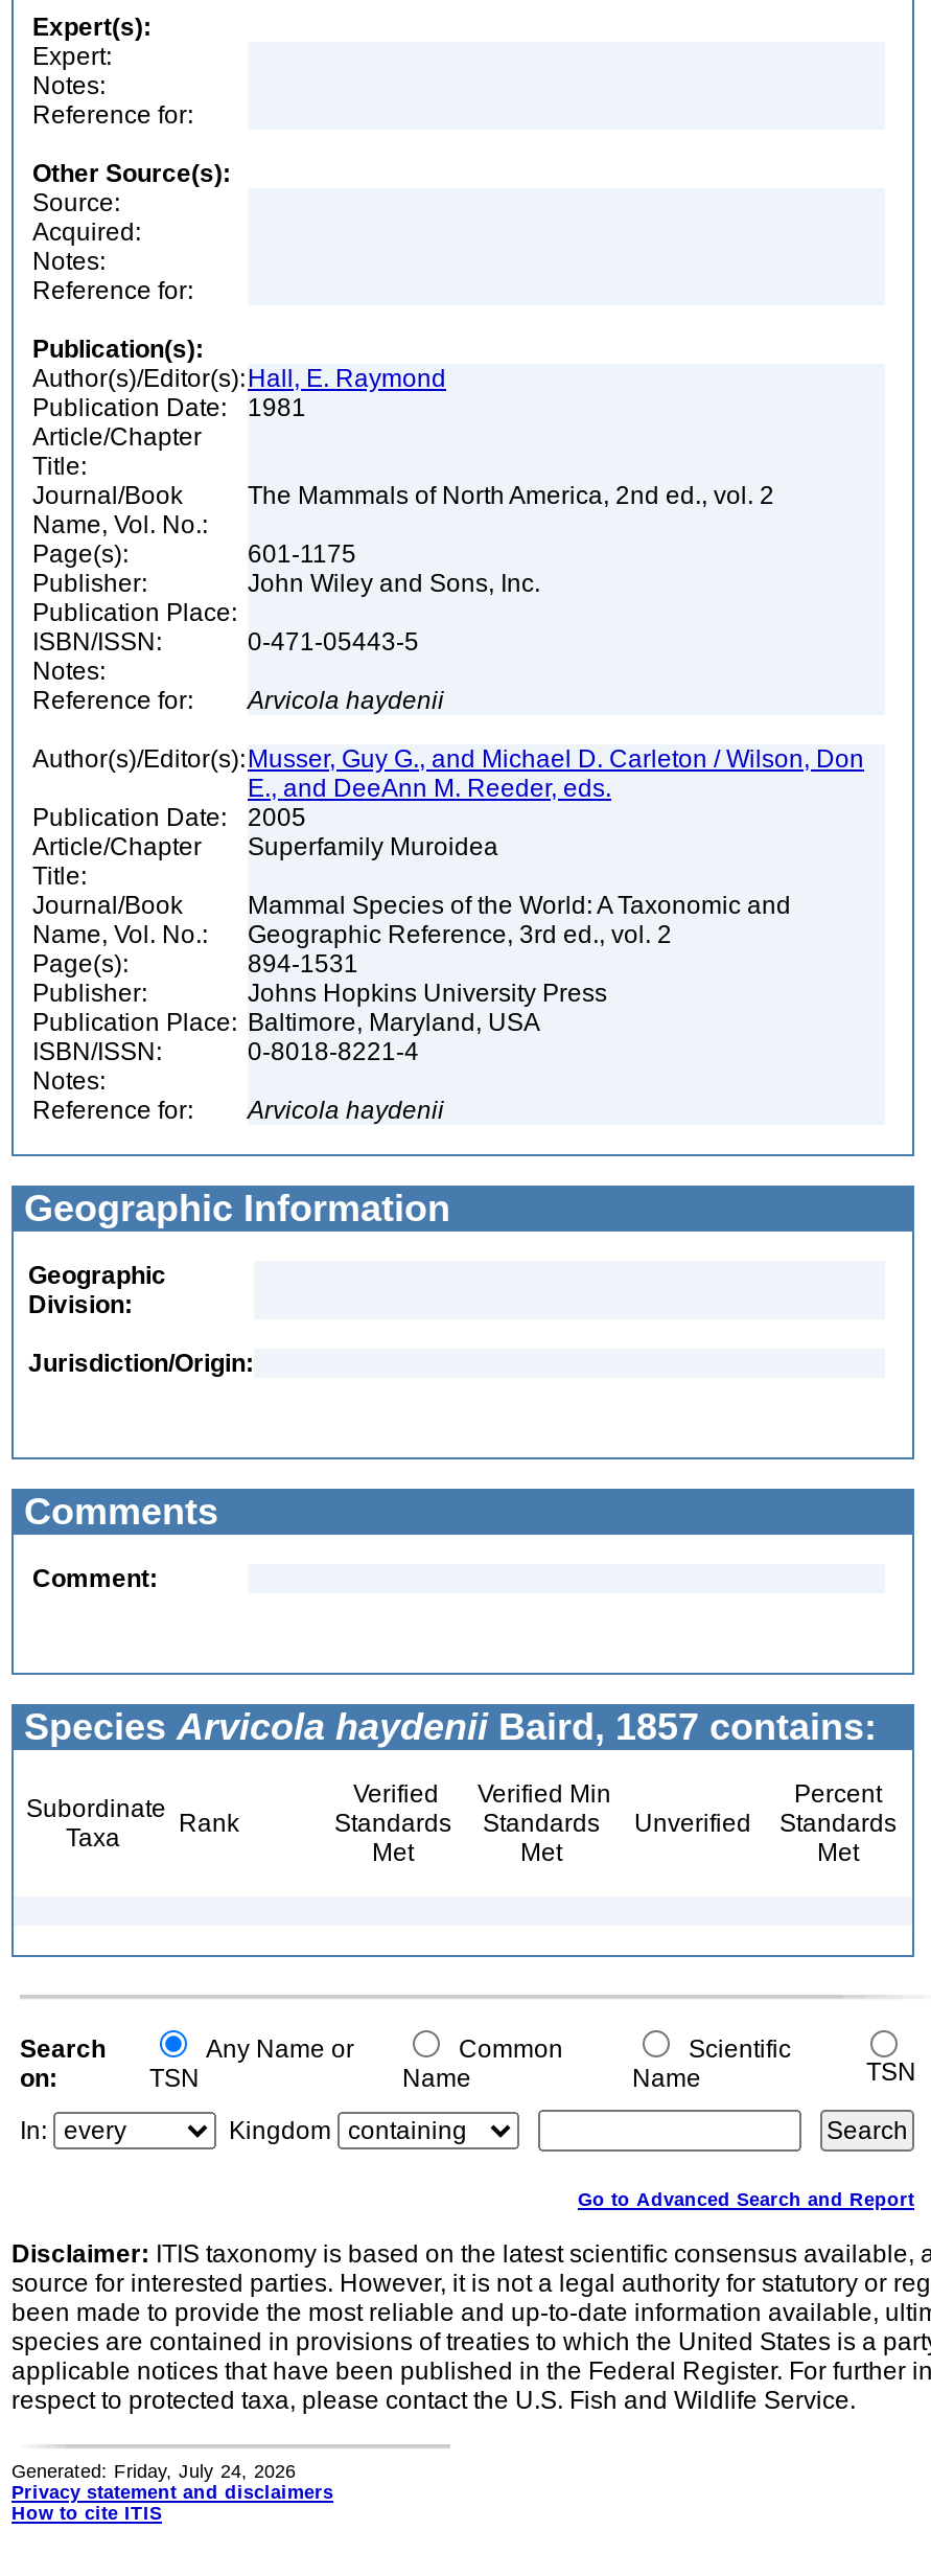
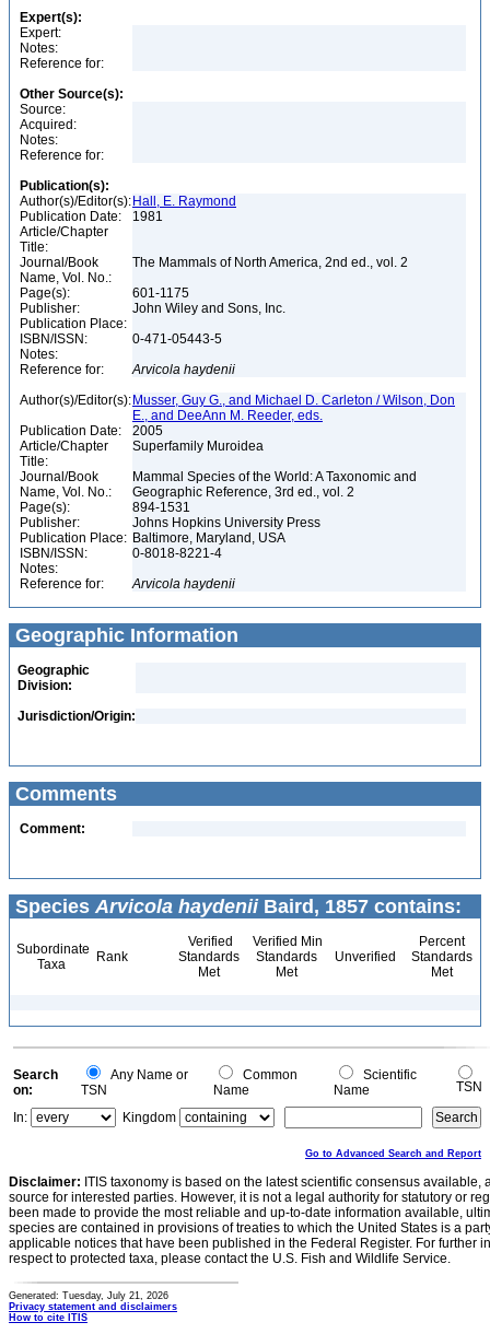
- Generated: Friday, July 24, 2026
+ Generated: Tuesday, July 21, 2026
